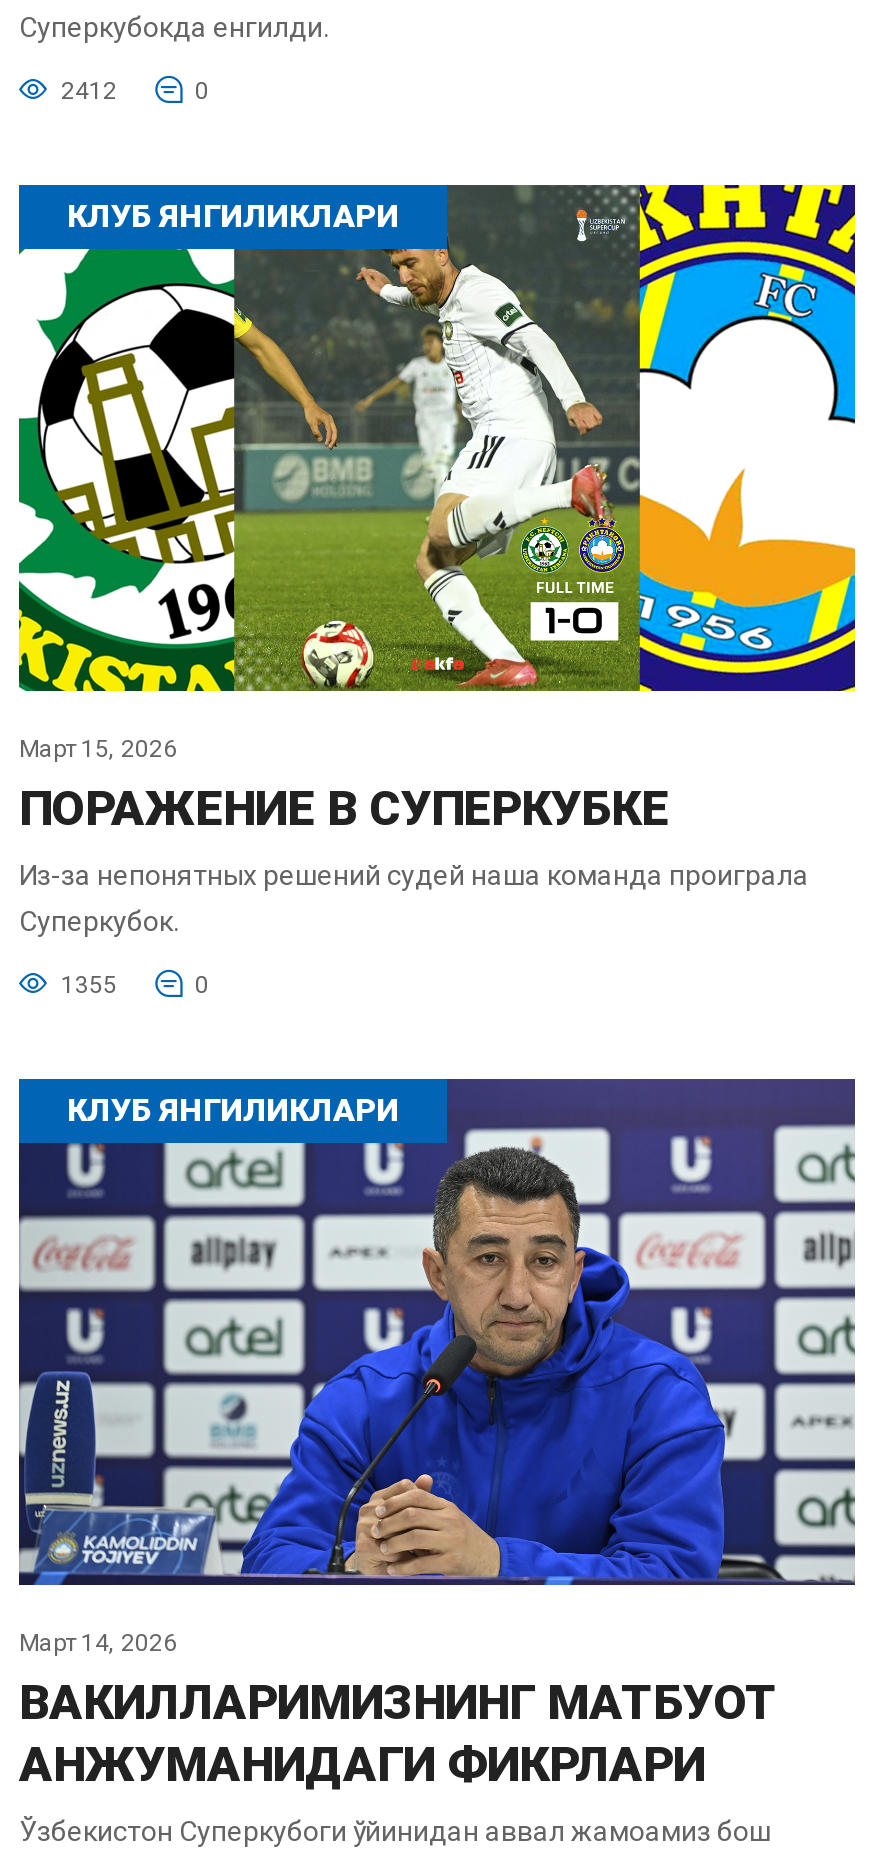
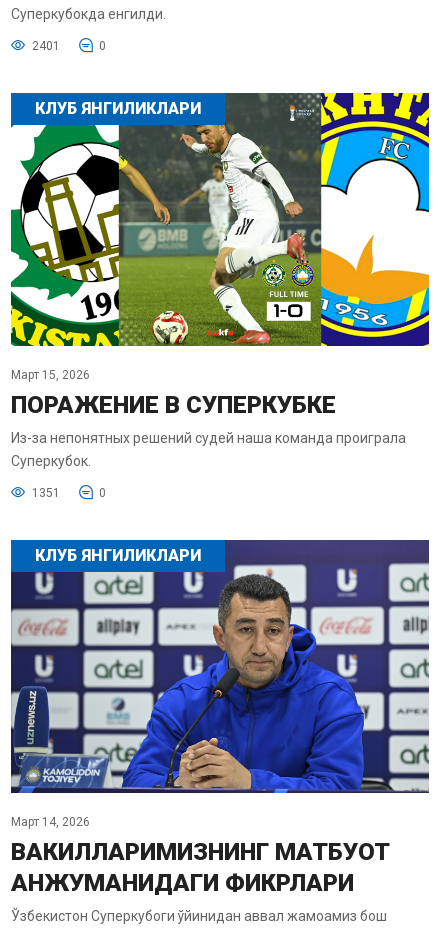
- 2412
+ 2401

- 1355
+ 1351
